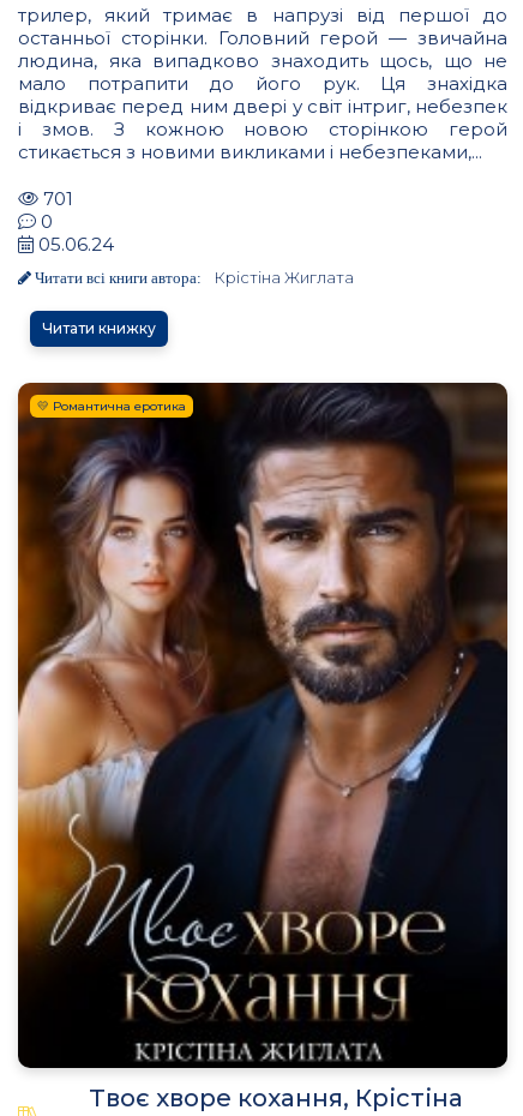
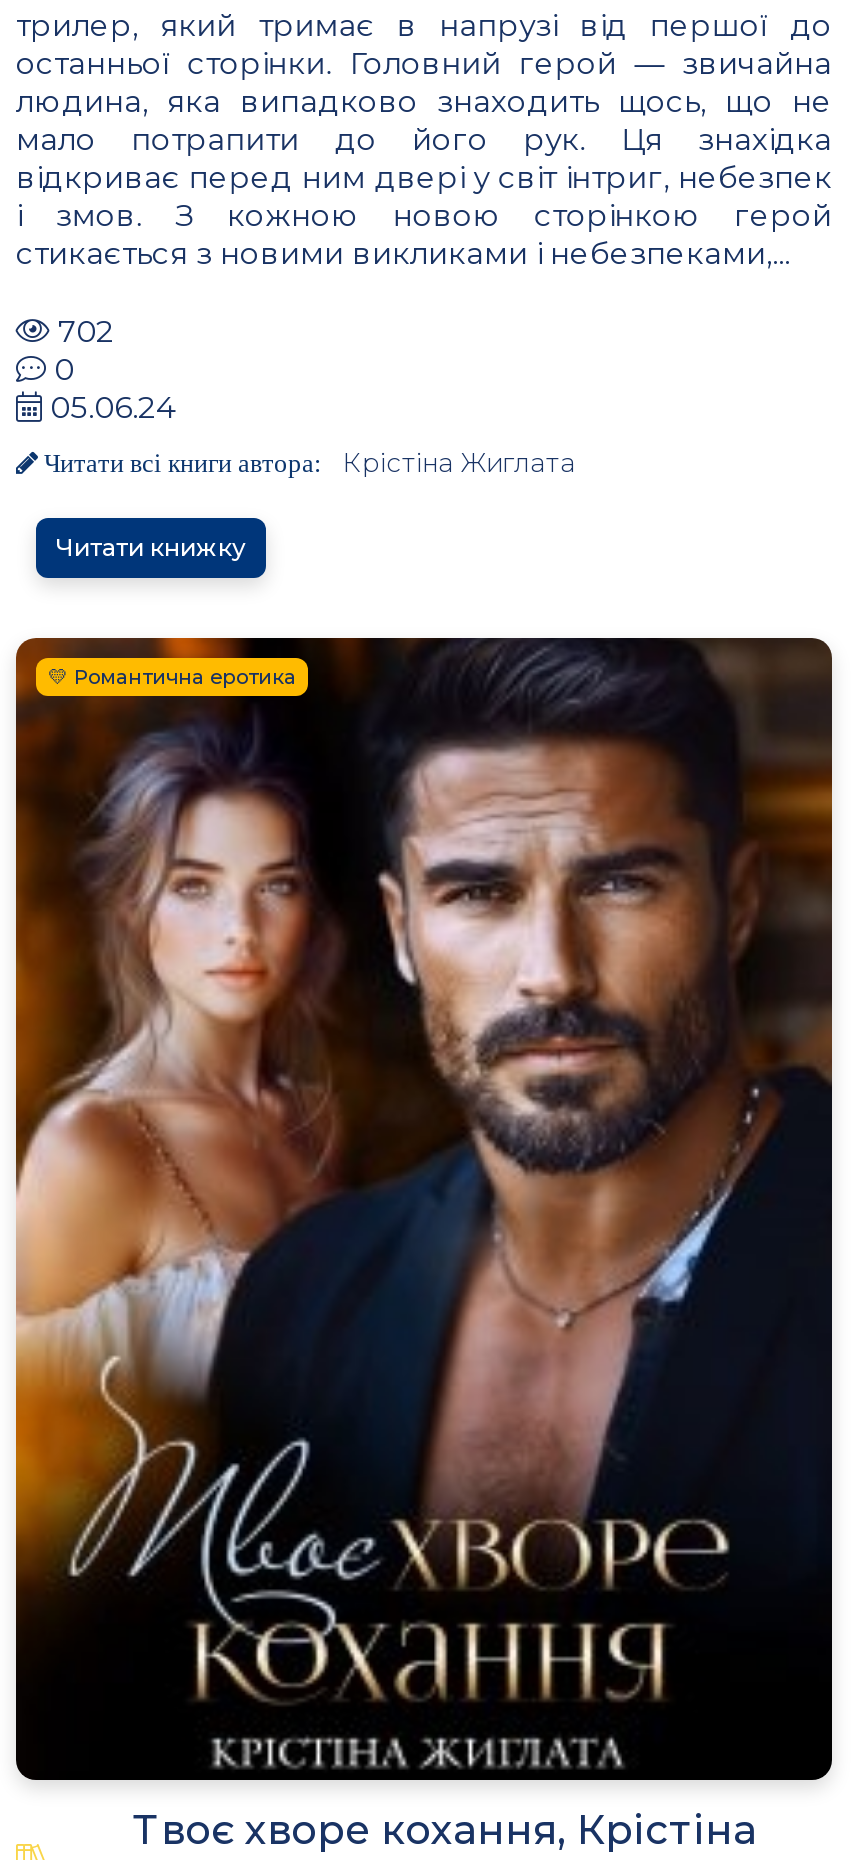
- 701
+ 702
